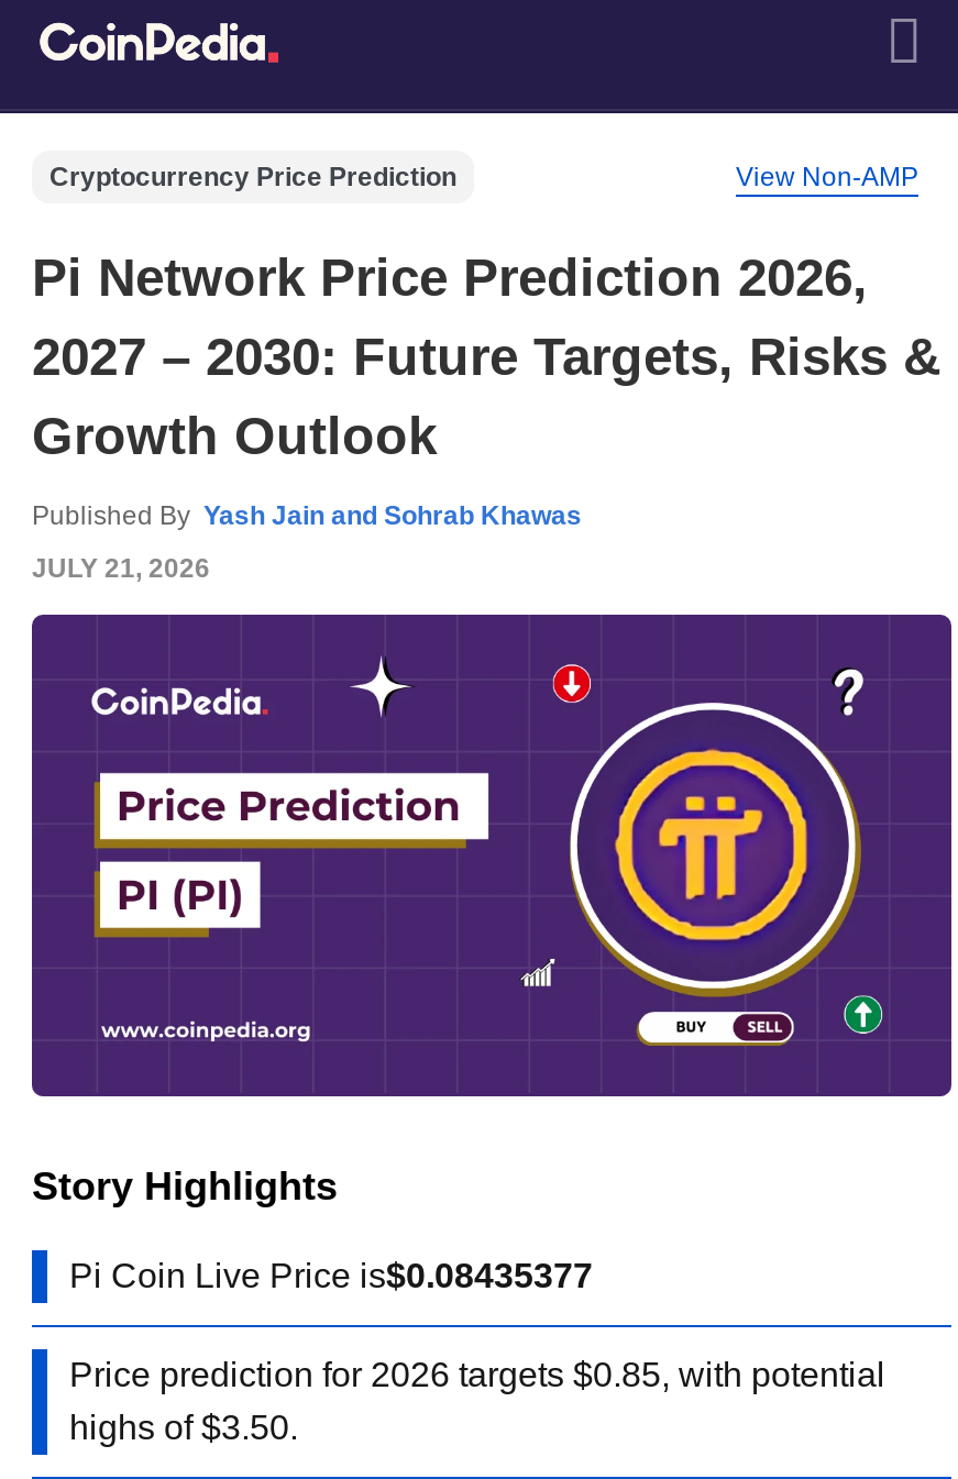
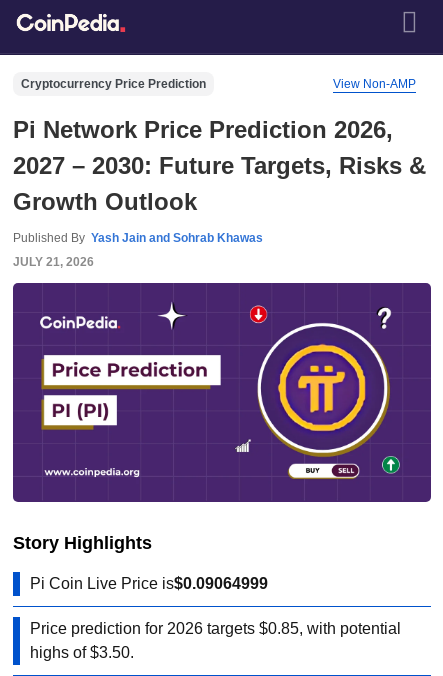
- Pi Coin Live Price is$0.08435377
+ Pi Coin Live Price is$0.09064999
